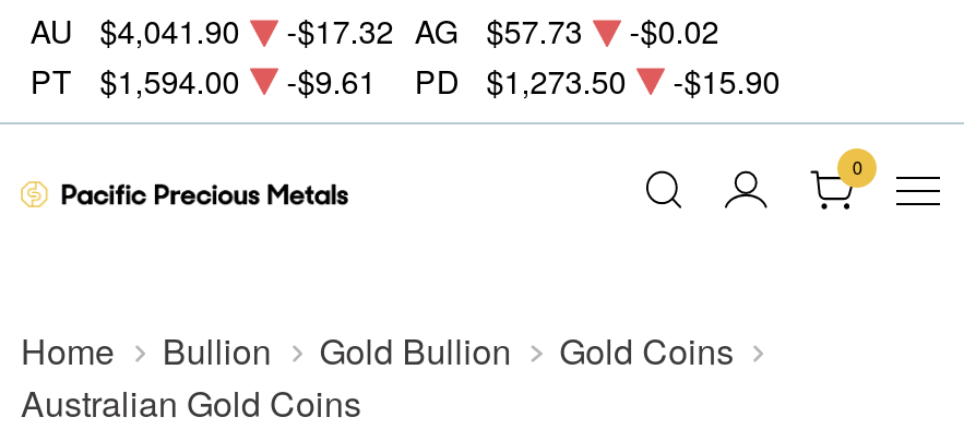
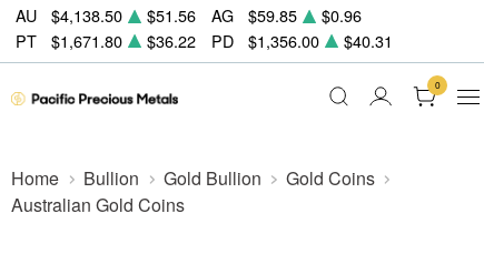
- $4,041.90
- -$17.32 AG
- $57.73
- -$0.02
+ $4,138.50
+ $51.56
+ AG
+ $59.85
+ $0.96

- $1,594.00
+ $1,671.80

- -$9.61
+ $36.22

- $1,273.50
+ $1,356.00

- -$15.90
+ $40.31
